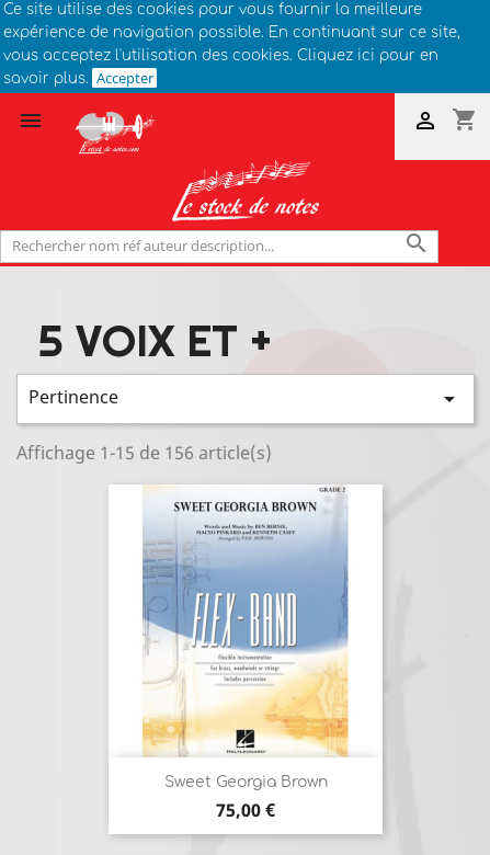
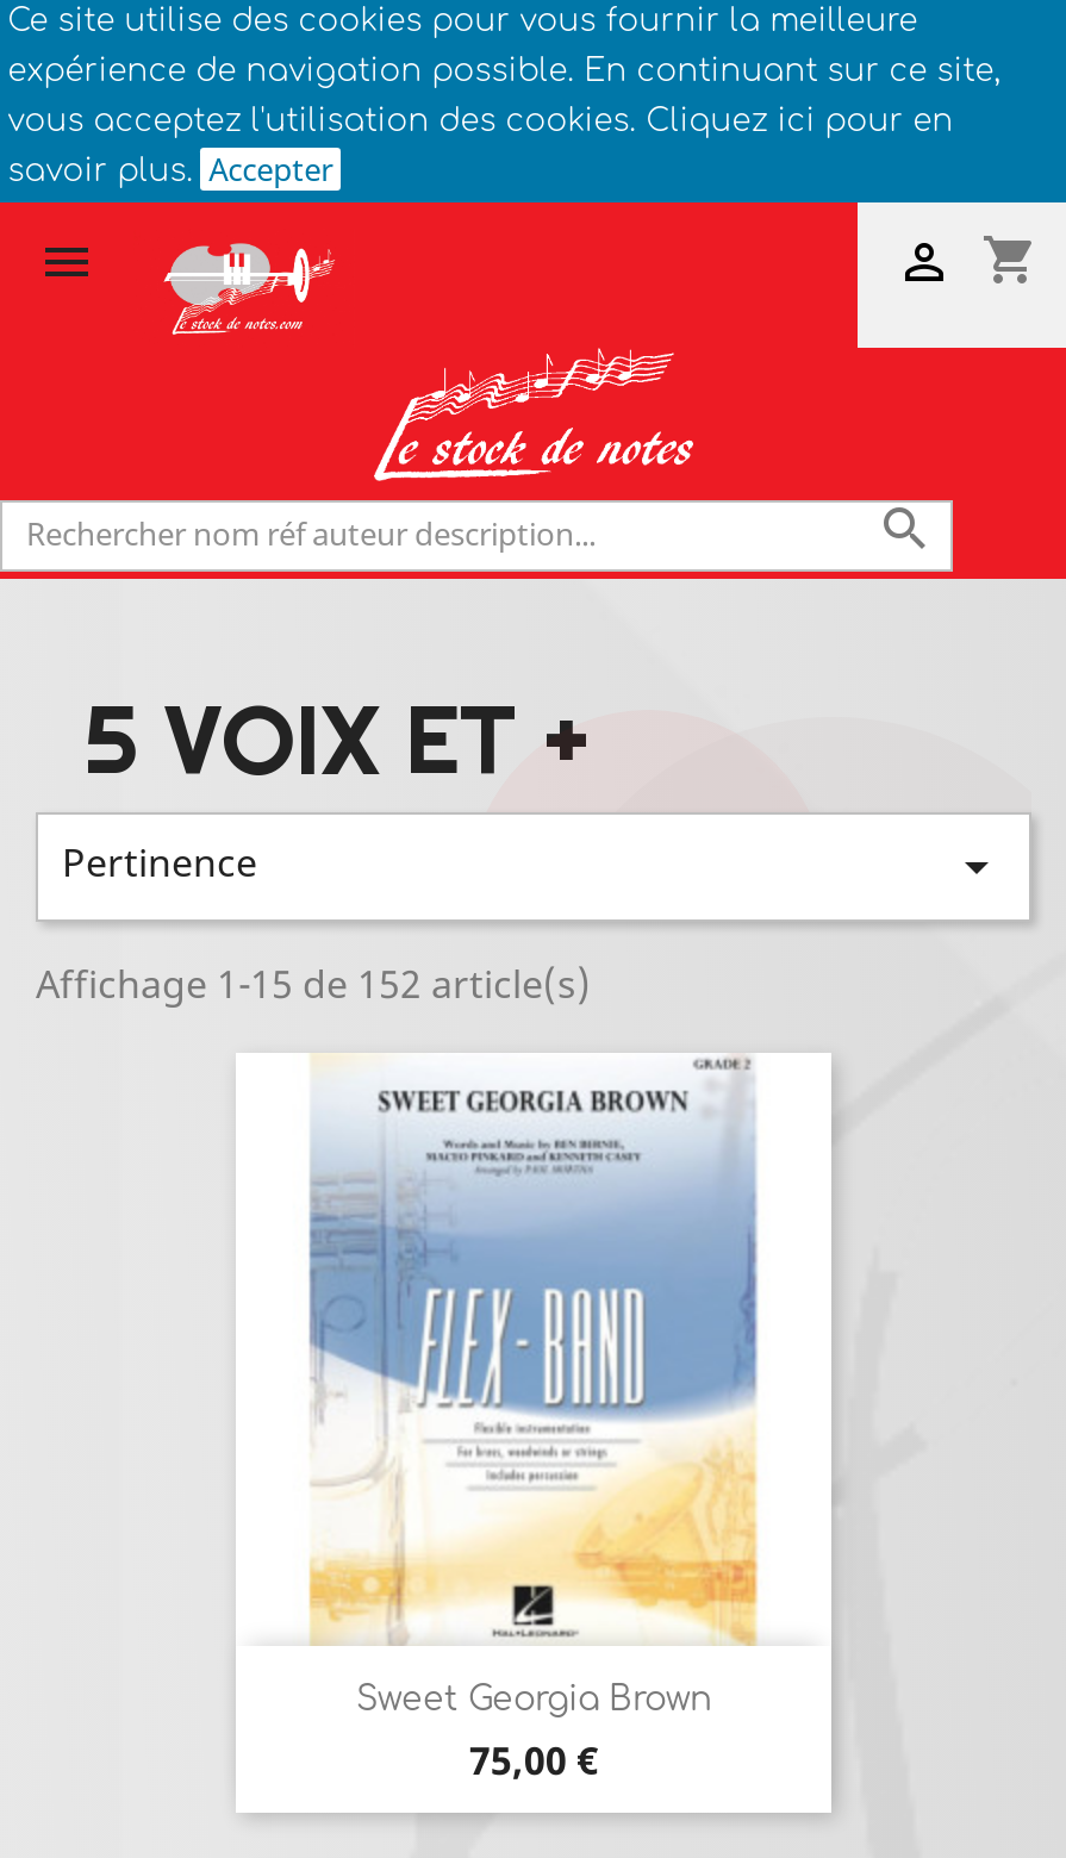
- Affichage 1-15 de 156 article(s)
+ Affichage 1-15 de 152 article(s)
